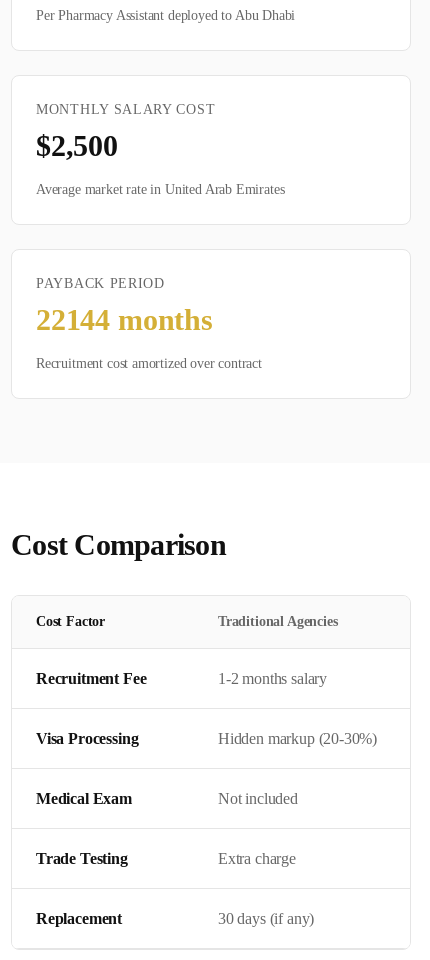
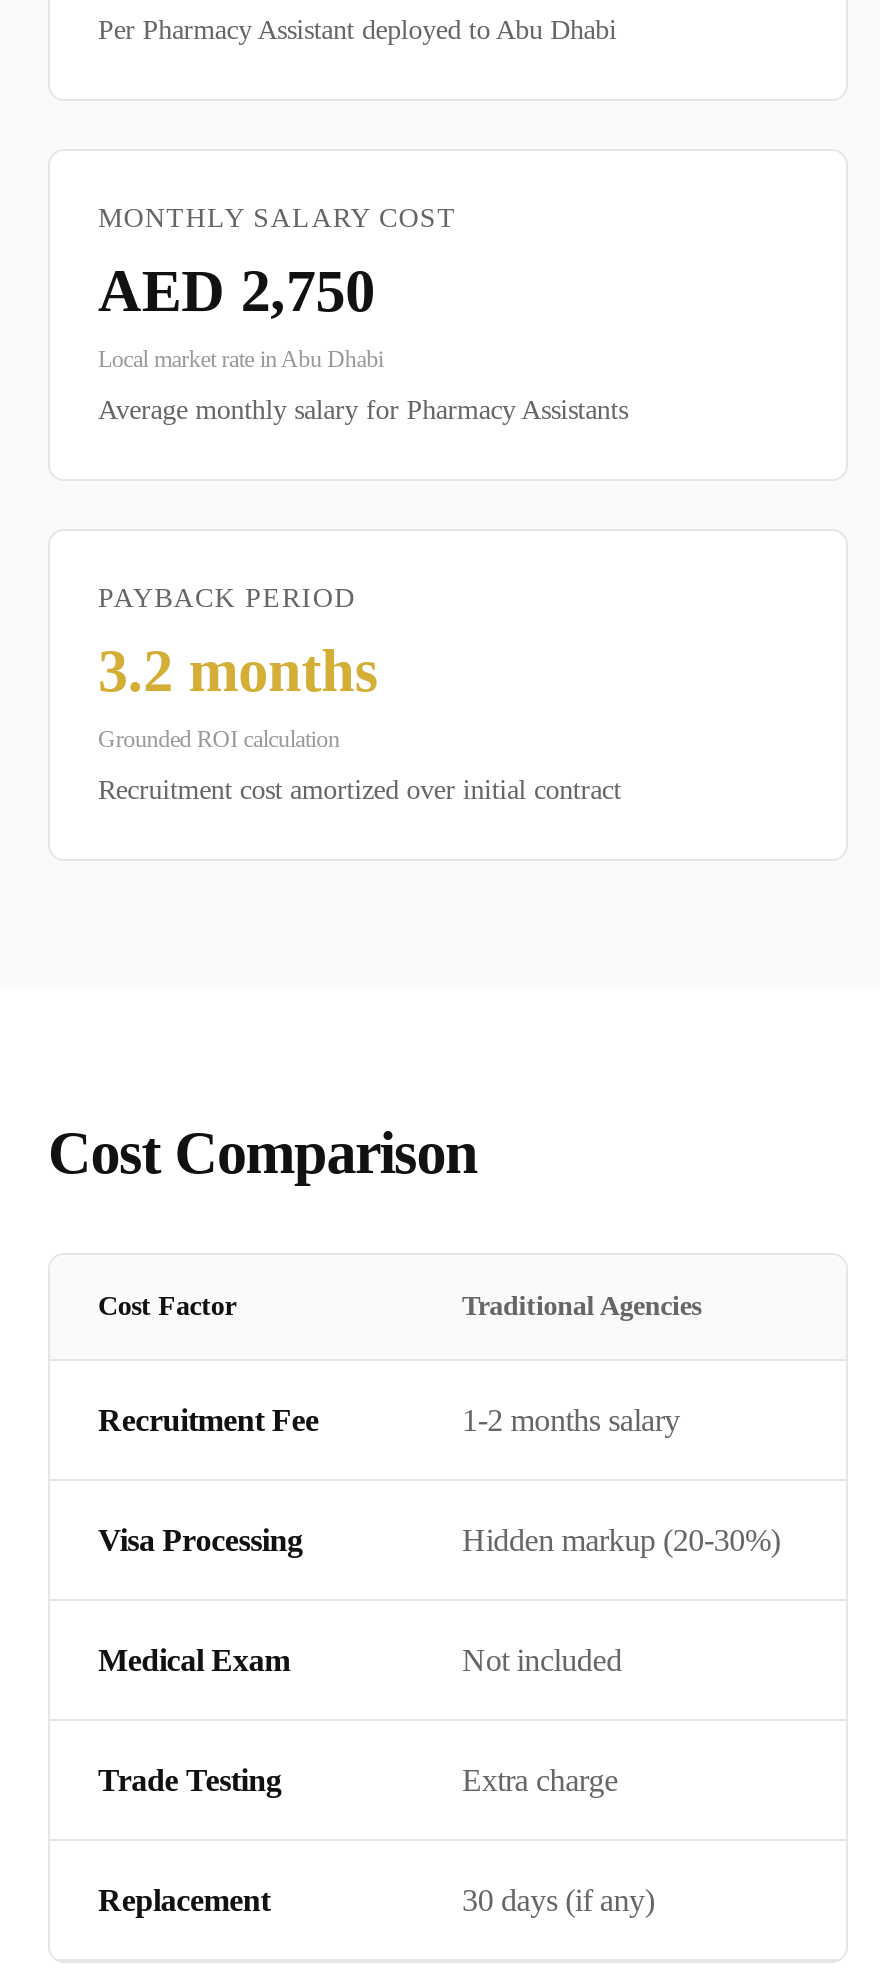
- $2,500
+ AED 2,750
+ Local market rate inAbu Dhabi

- Average market rate in United Arab Emirates
+ Average monthly salary for Pharmacy Assistants

- 22144 months
+ 3.2 months
+ Grounded ROI calculation

- Recruitment cost amortized over contract
+ Recruitment cost amortized over initial contract
